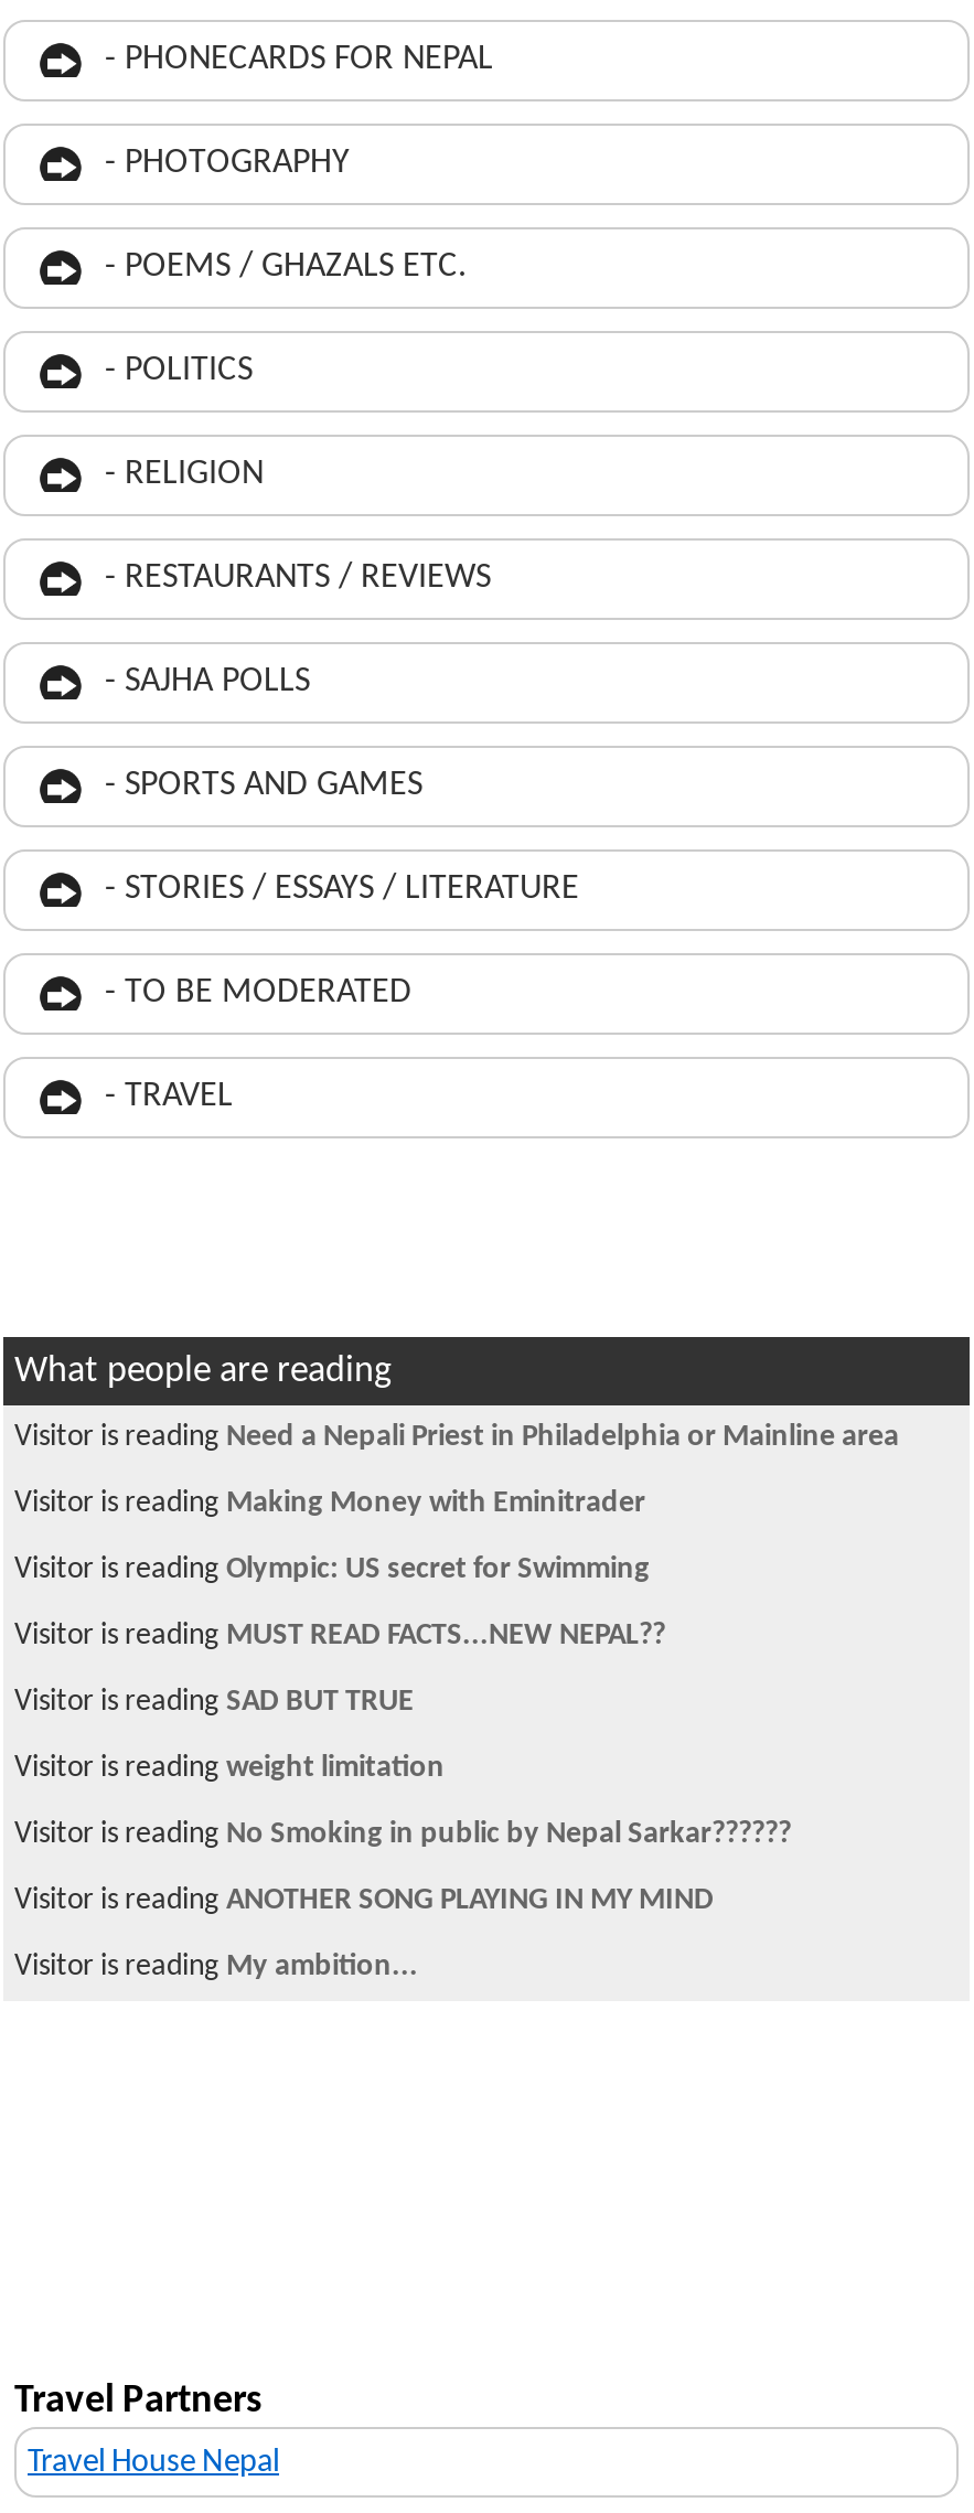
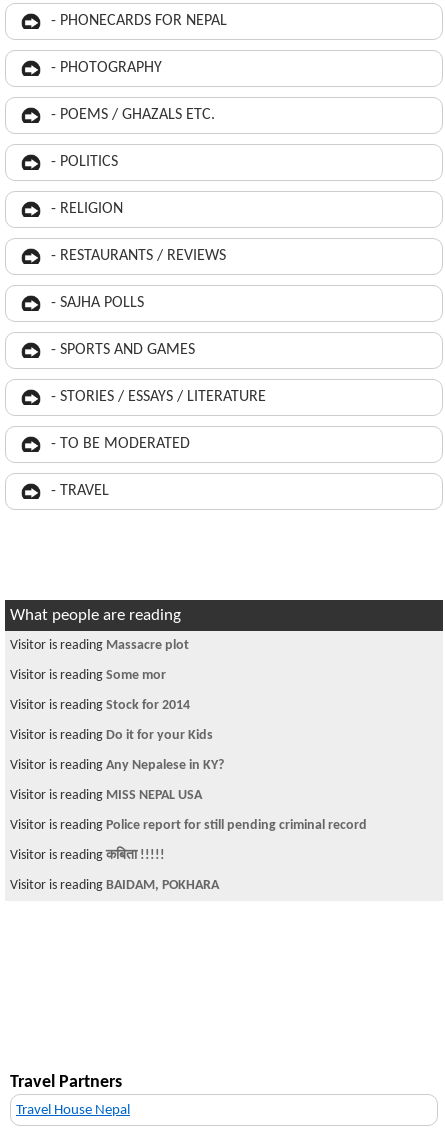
- Visitor is reading Need a Nepali Priest in Philadelphia or Mainline area
+ Visitor is reading Massacre plot

- Visitor is reading Making Money with Eminitrader
+ Visitor is reading Some mor

- Visitor is reading Olympic: US secret for Swimming
+ Visitor is reading Stock for 2014

- Visitor is reading MUST READ FACTS...NEW NEPAL??
+ Visitor is reading Do it for your Kids

- Visitor is reading SAD BUT TRUE
+ Visitor is reading Any Nepalese in KY?

- Visitor is reading weight limitation
+ Visitor is reading MISS NEPAL USA

- Visitor is reading No Smoking in public by Nepal Sarkar??????
+ Visitor is reading Police report for still pending criminal record

- Visitor is reading ANOTHER SONG PLAYING IN MY MIND
+ Visitor is reading कबिता !!!!!

- Visitor is reading My ambition...
+ Visitor is reading BAIDAM, POKHARA
